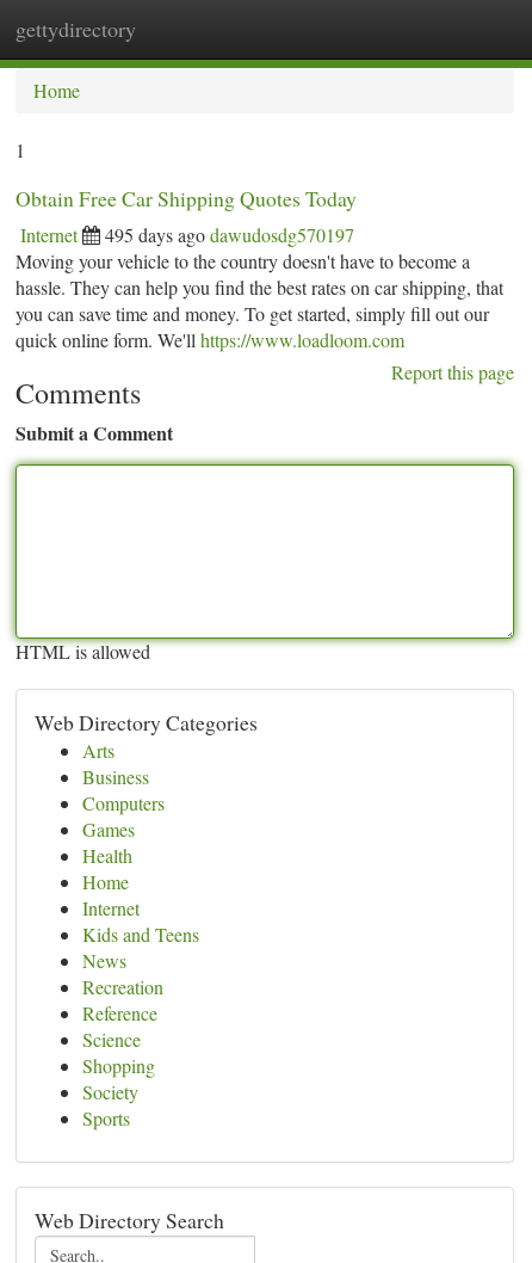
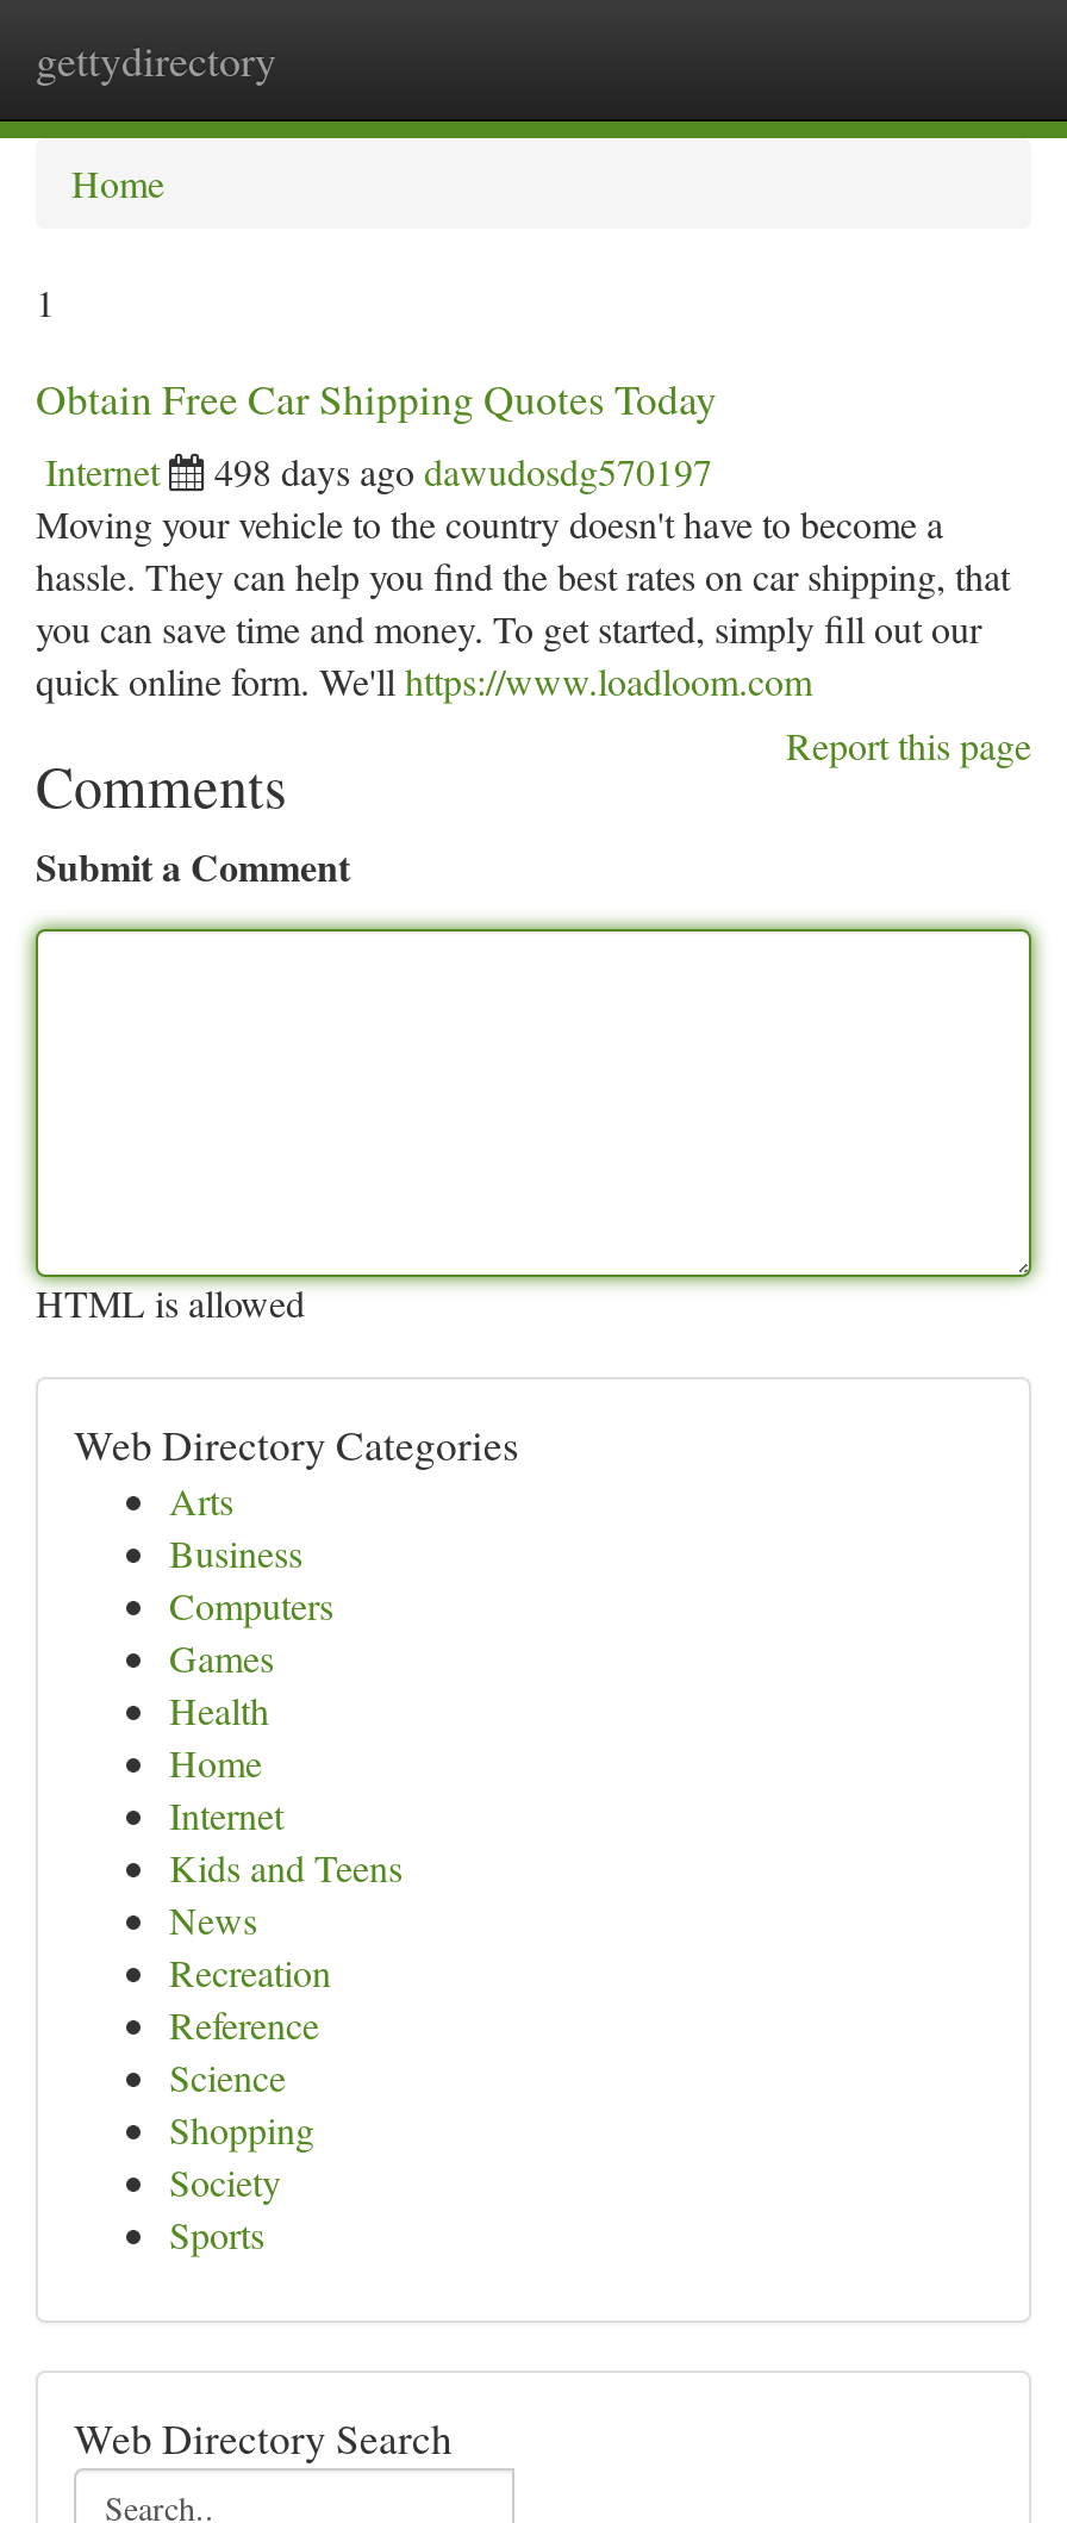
- 495 days ago dawudosdg570197
+ 498 days ago dawudosdg570197
